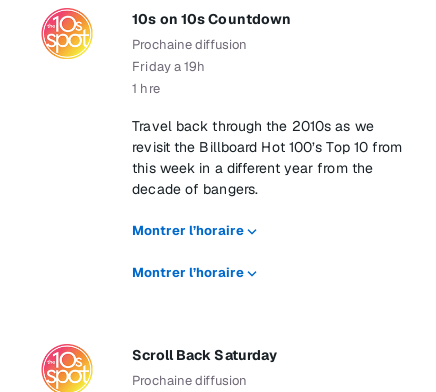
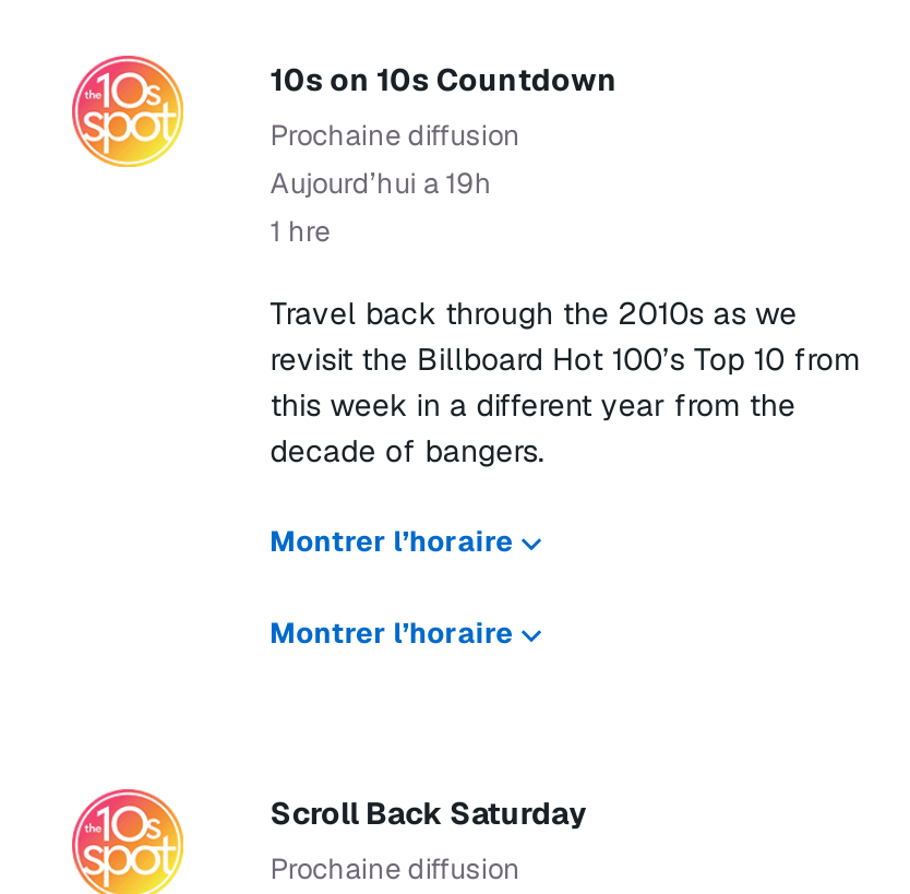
- Friday a 19h
+ Aujourd’hui a 19h
